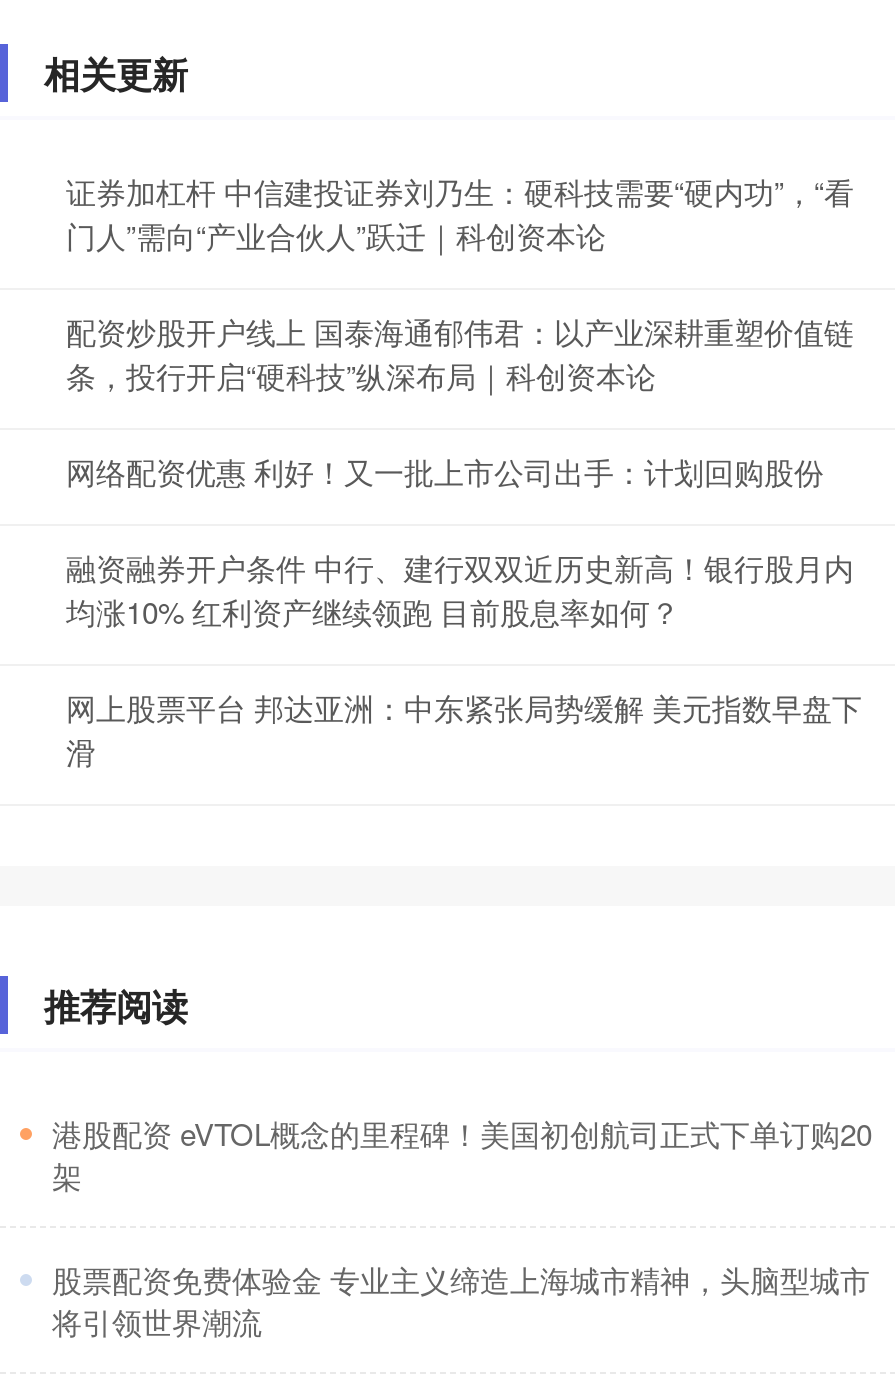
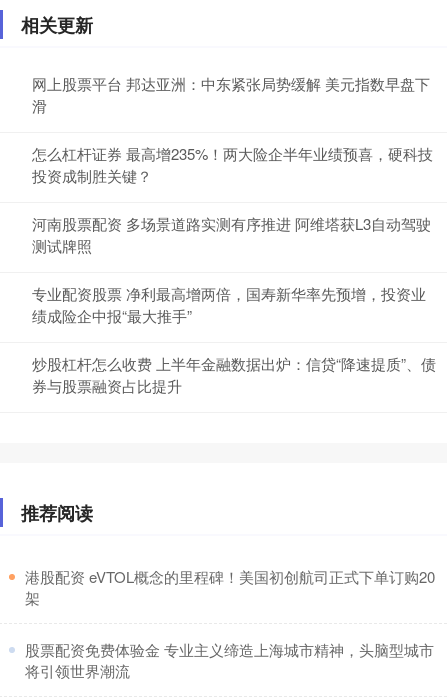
- 证券加杠杆 中信建投证券刘乃生：硬科技需要“硬内功”，“看
- 门人”需向“产业合伙人”跃迁｜科创资本论
- 配资炒股开户线上 国泰海通郁伟君：以产业深耕重塑价值链
- 条，投行开启“硬科技”纵深布局｜科创资本论
- 网络配资优惠 利好！又一批上市公司出手：计划回购股份
- 融资融券开户条件 中行、建行双双近历史新高！银行股月内
- 均涨10% 红利资产继续领跑 目前股息率如何？

moved up: 网上股票平台 邦达亚洲：中东紧张局势缓解 美元指数早盘下 | 滑

+ 怎么杠杆证券 最高增235%！两大险企半年业绩预喜，硬科技
+ 投资成制胜关键？
+ 河南股票配资 多场景道路实测有序推进 阿维塔获L3自动驾驶
+ 测试牌照
+ 专业配资股票 净利最高增两倍，国寿新华率先预增，投资业
+ 绩成险企中报“最大推手”
+ 炒股杠杆怎么收费 上半年金融数据出炉：信贷“降速提质”、债
+ 券与股票融资占比提升
